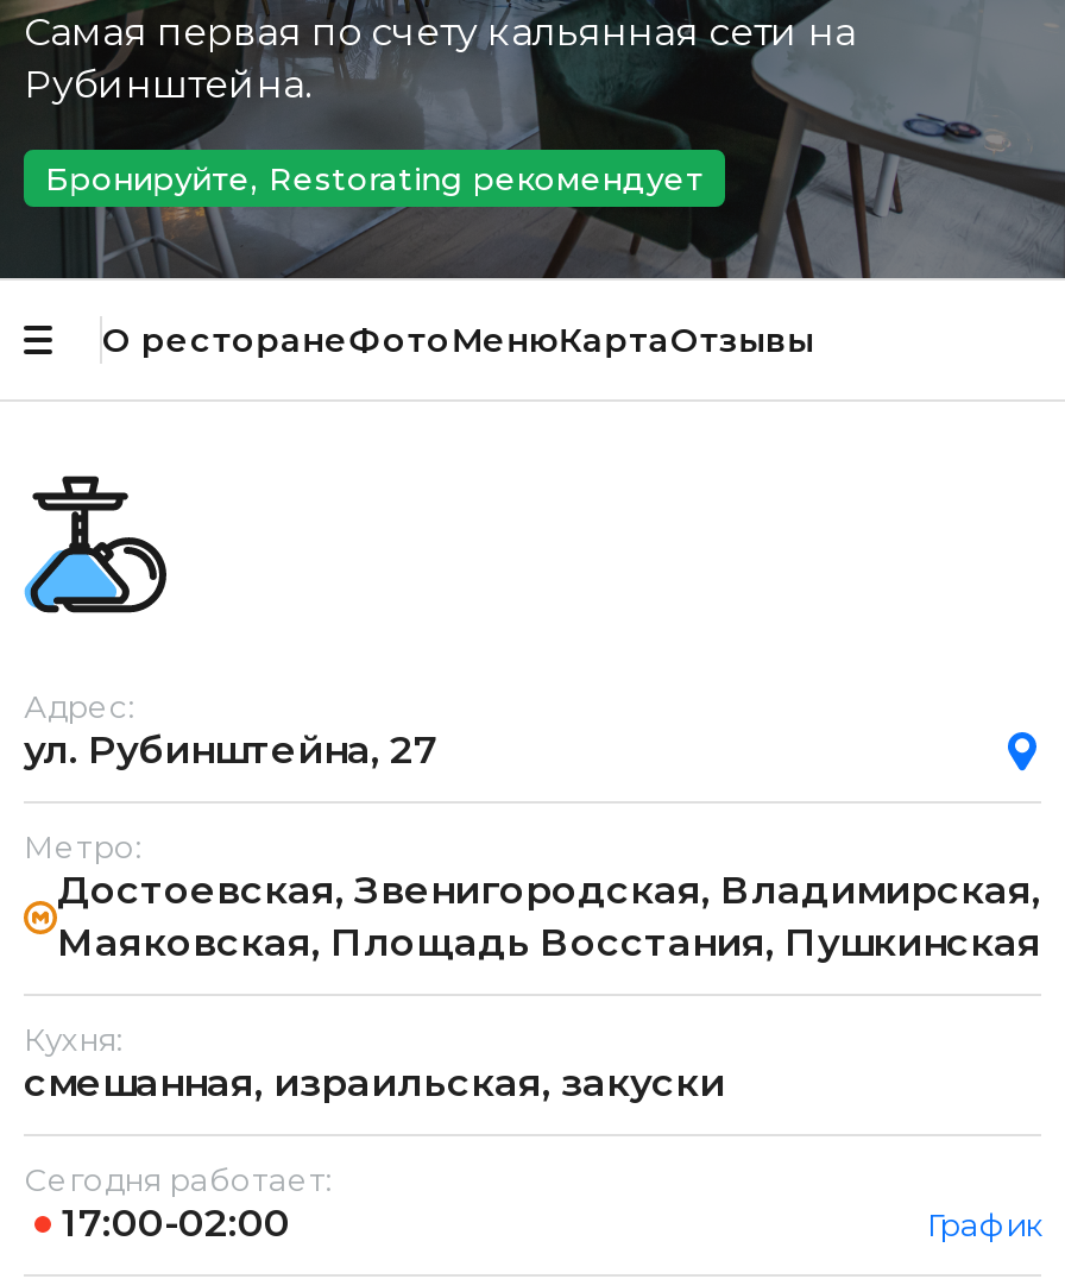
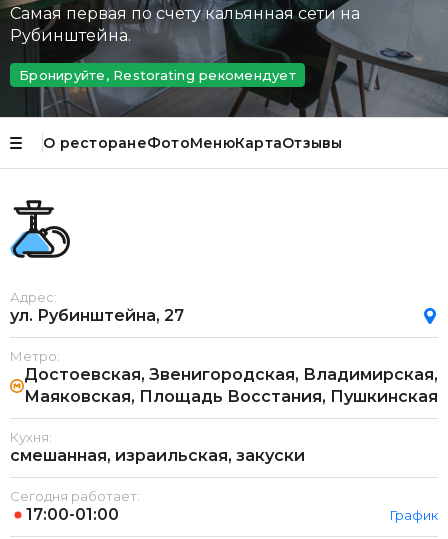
- 17:00-02:00
+ 17:00-01:00
